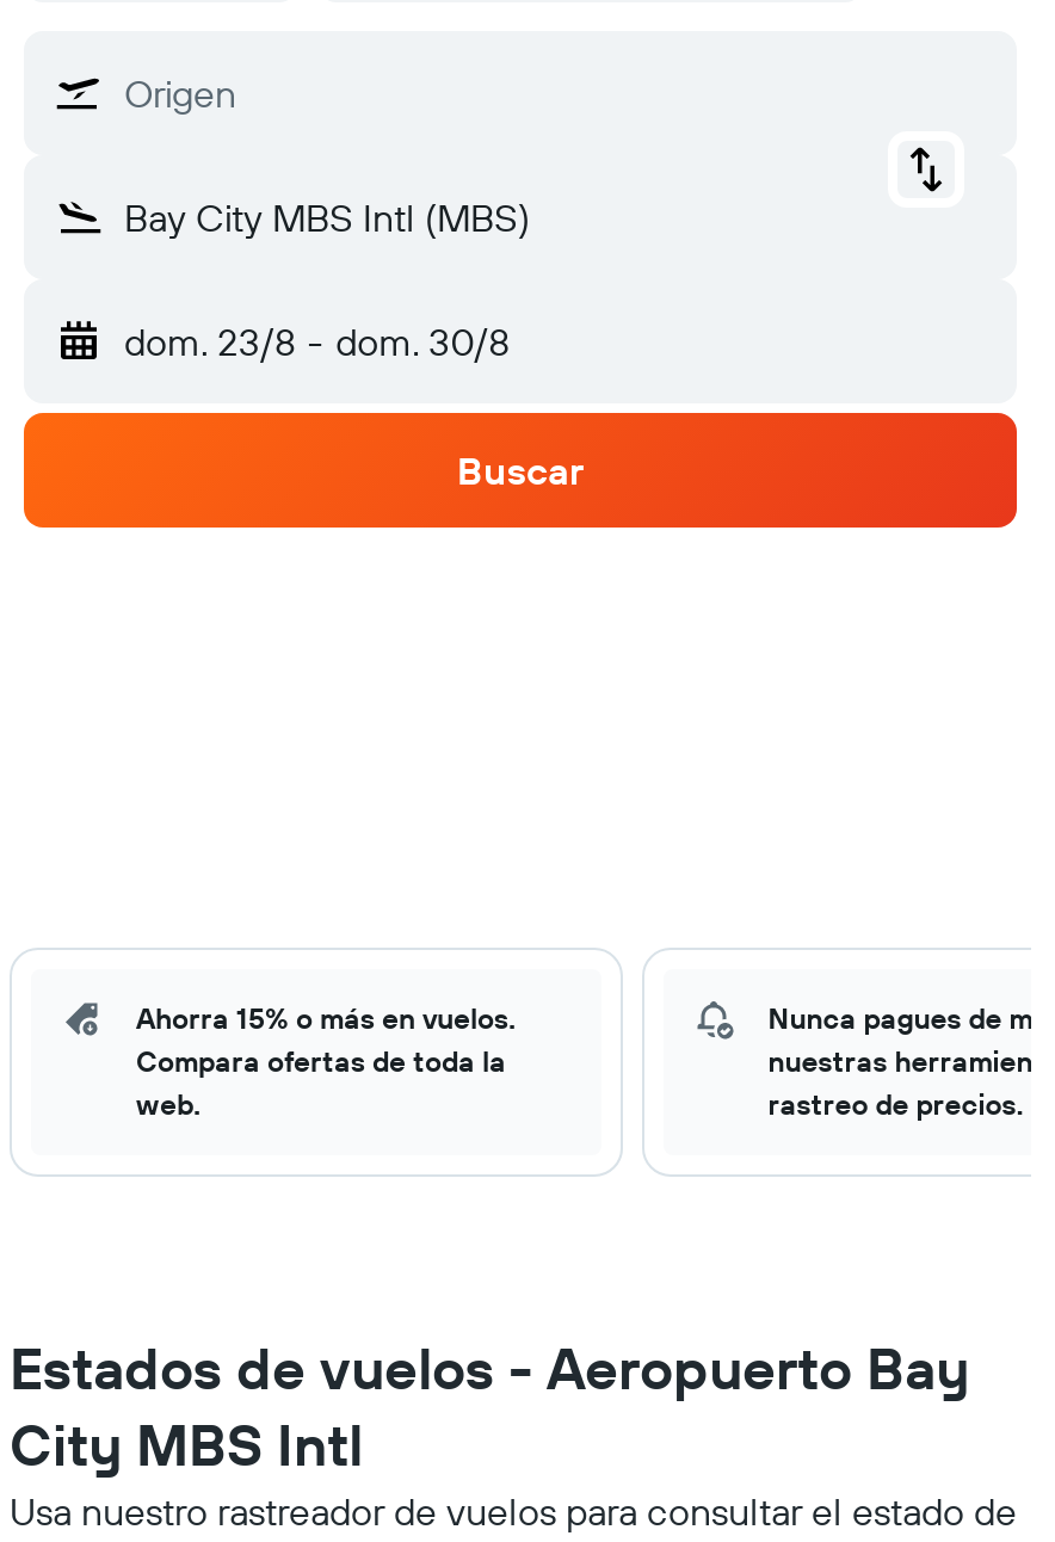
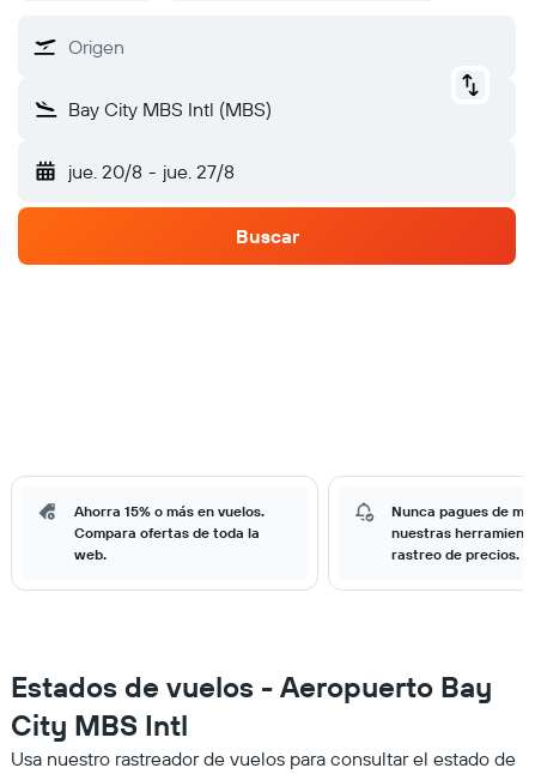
- dom. 23/8 - dom. 30/8
+ jue. 20/8 - jue. 27/8
